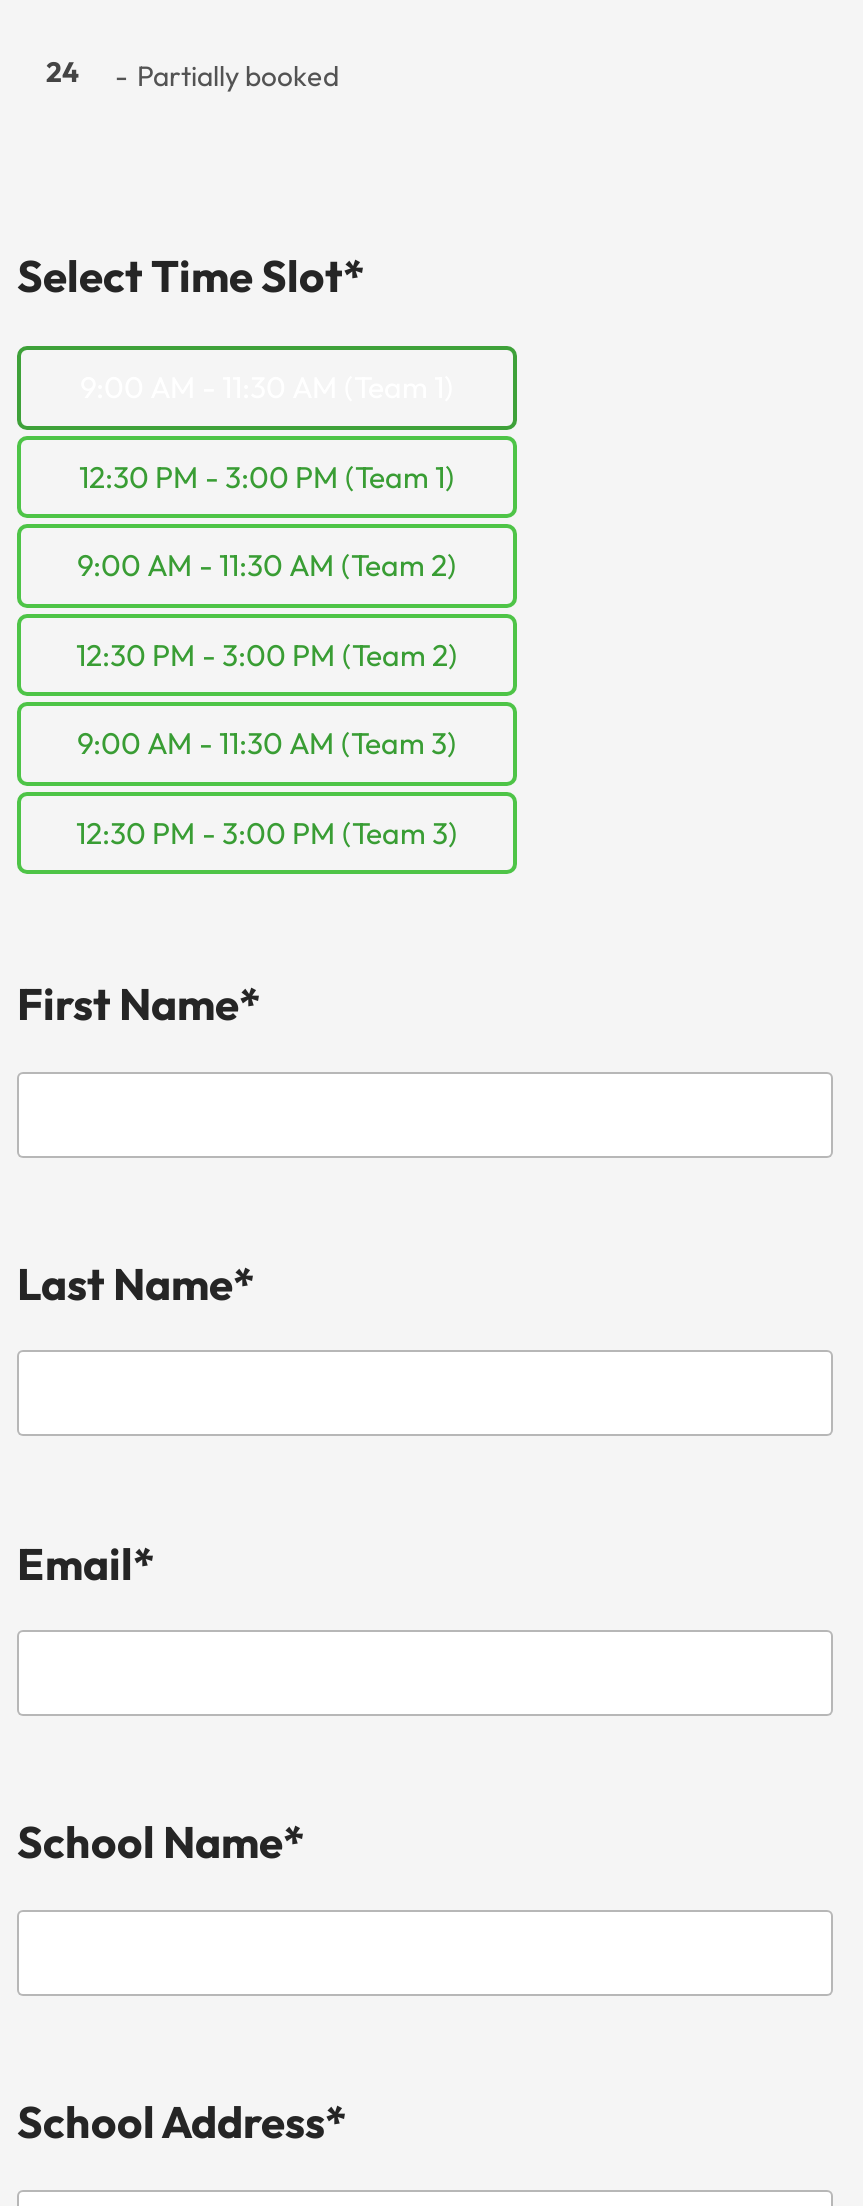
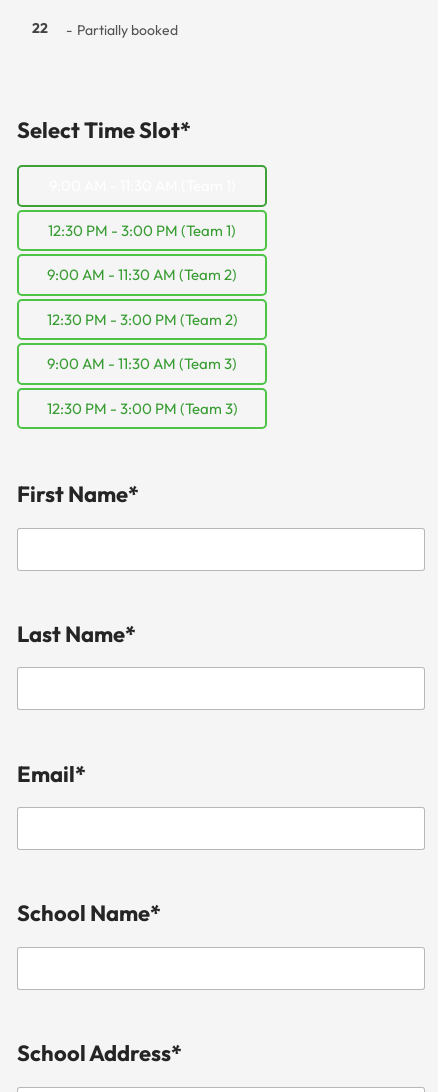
- 24
+ 22
